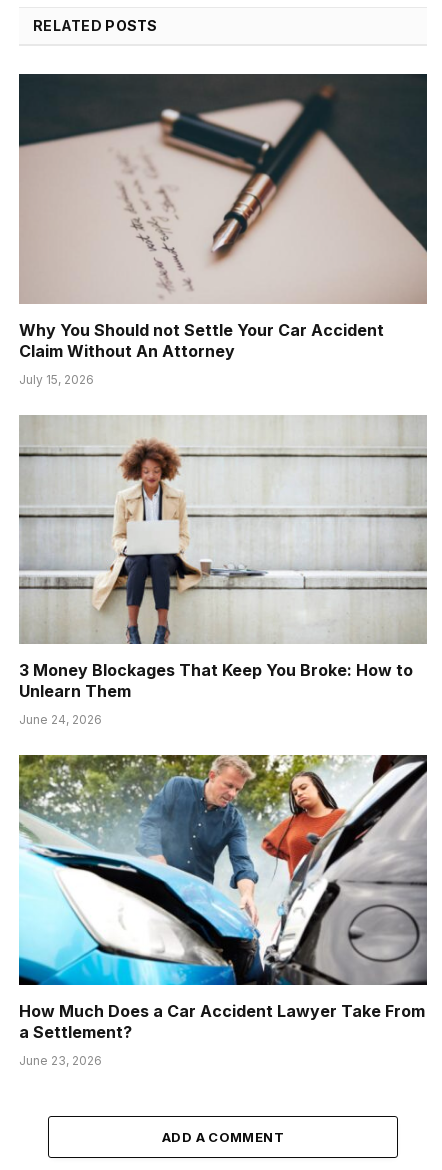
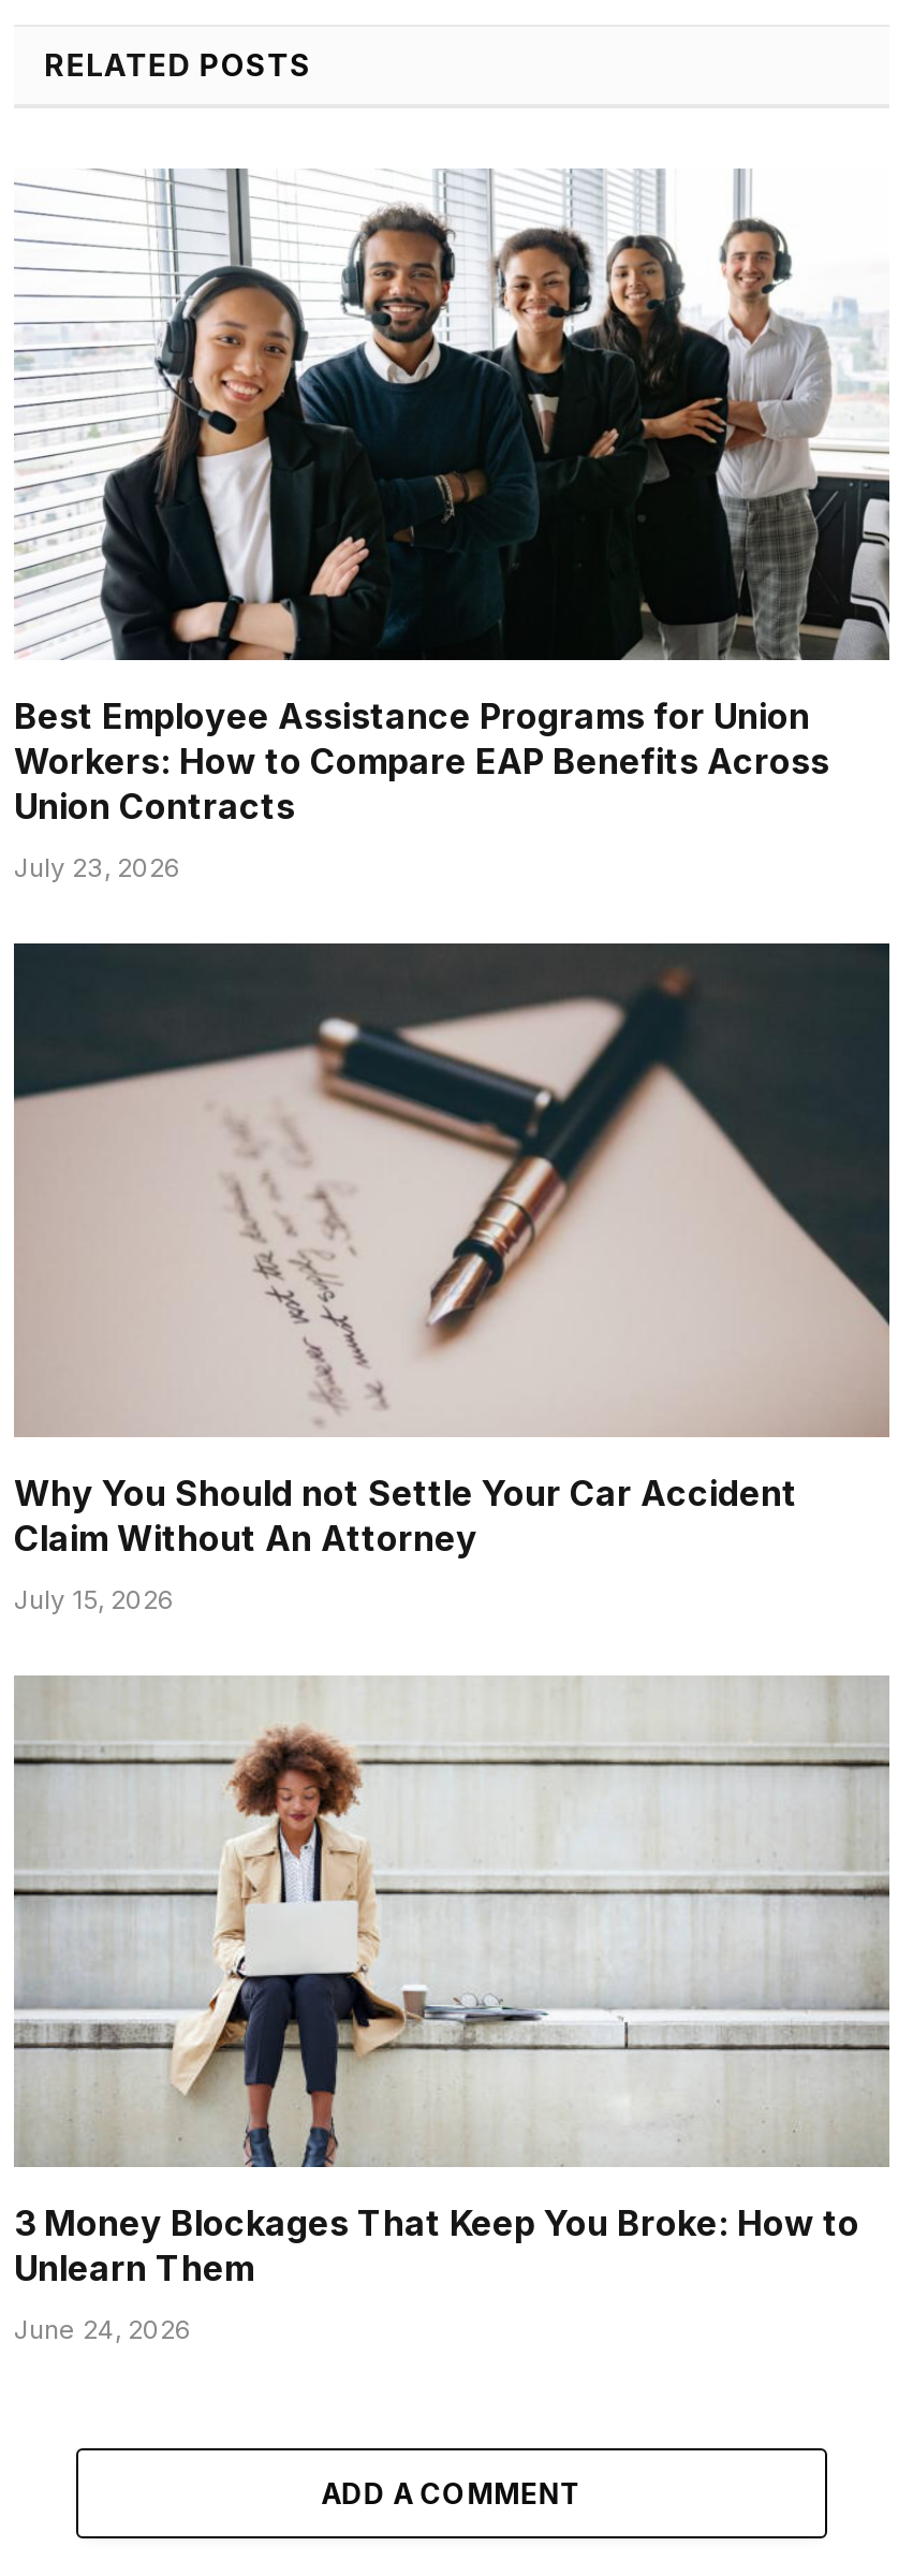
+ [image]
+ Best Employee Assistance Programs for Union
+ Workers: How to Compare EAP Benefits Across
+ Union Contracts
+ July 23, 2026

moved down: [image] | Why You Should not Settle Your Car Accident | Claim Without An Attorney | July 15, 2026 | 3 Money Blockages That Keep You Broke: How to | Unlearn Them | June 24, 2026

- [image]
- How Much Does a Car Accident Lawyer Take From
- a Settlement?
- June 23, 2026
